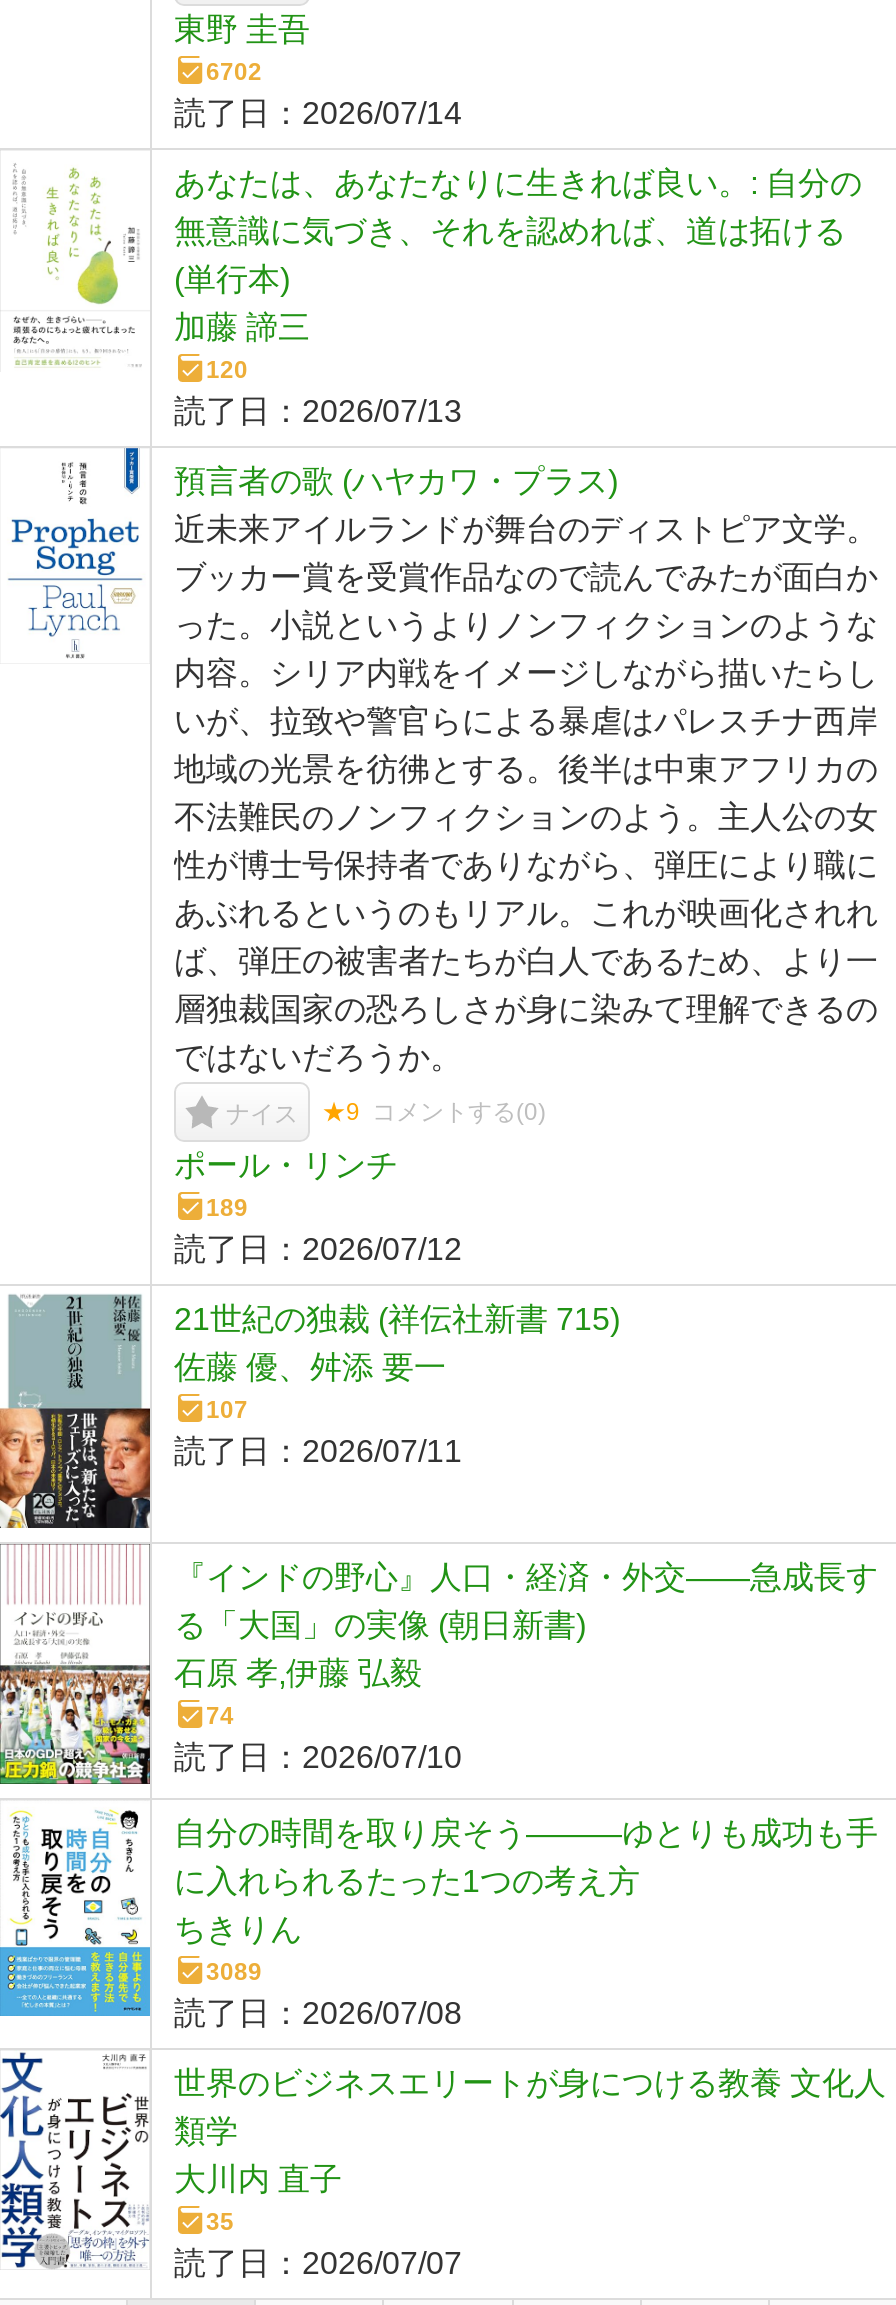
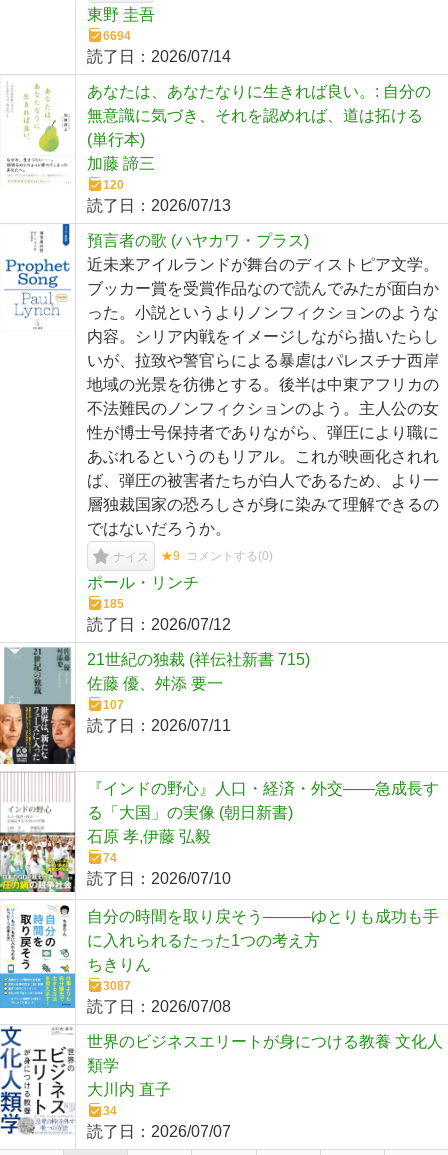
- 6702
+ 6694

- 189
+ 185

- 3089
+ 3087

- 35
+ 34
